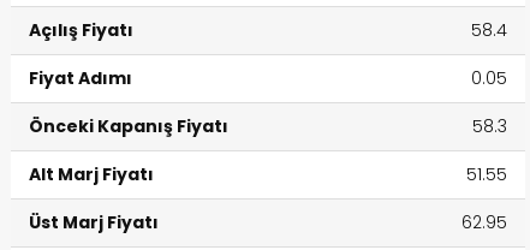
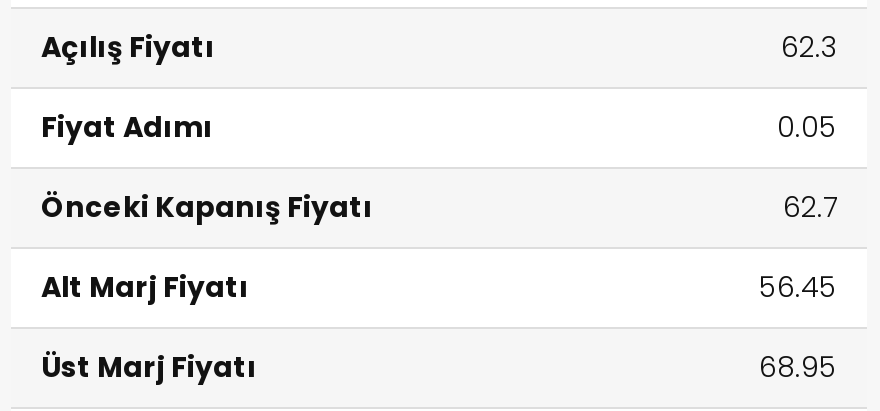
- 58.4
+ 62.3

- 58.3
+ 62.7

- 51.55
+ 56.45

- 62.95
+ 68.95
